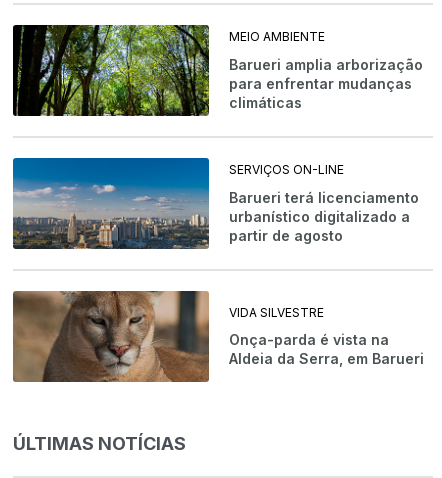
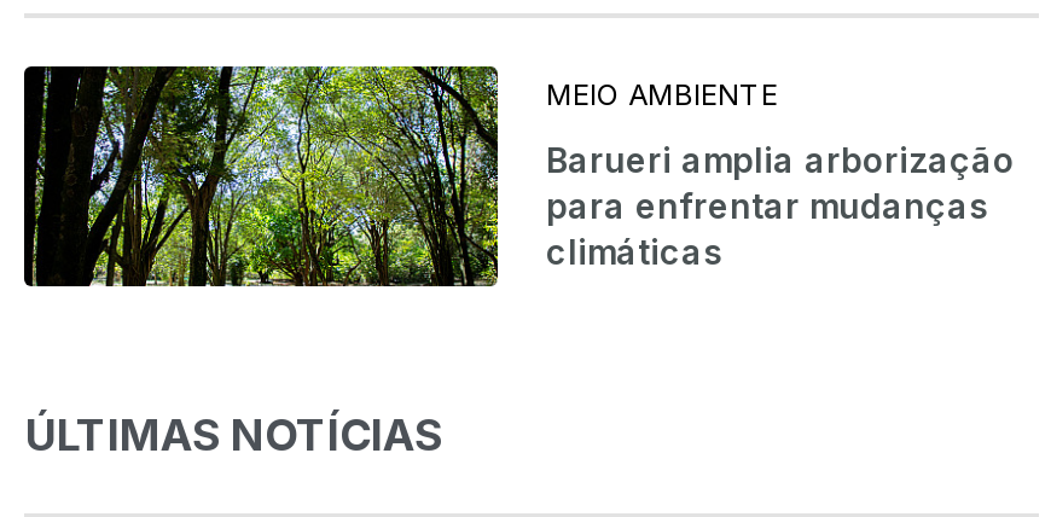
- [image]
- SERVIÇOS ON-LINE
- Barueri terá licenciamento
- urbanístico digitalizado a
- partir de agosto

- [image]
- VIDA SILVESTRE
- Onça-parda é vista na
- Aldeia da Serra, em Barueri
